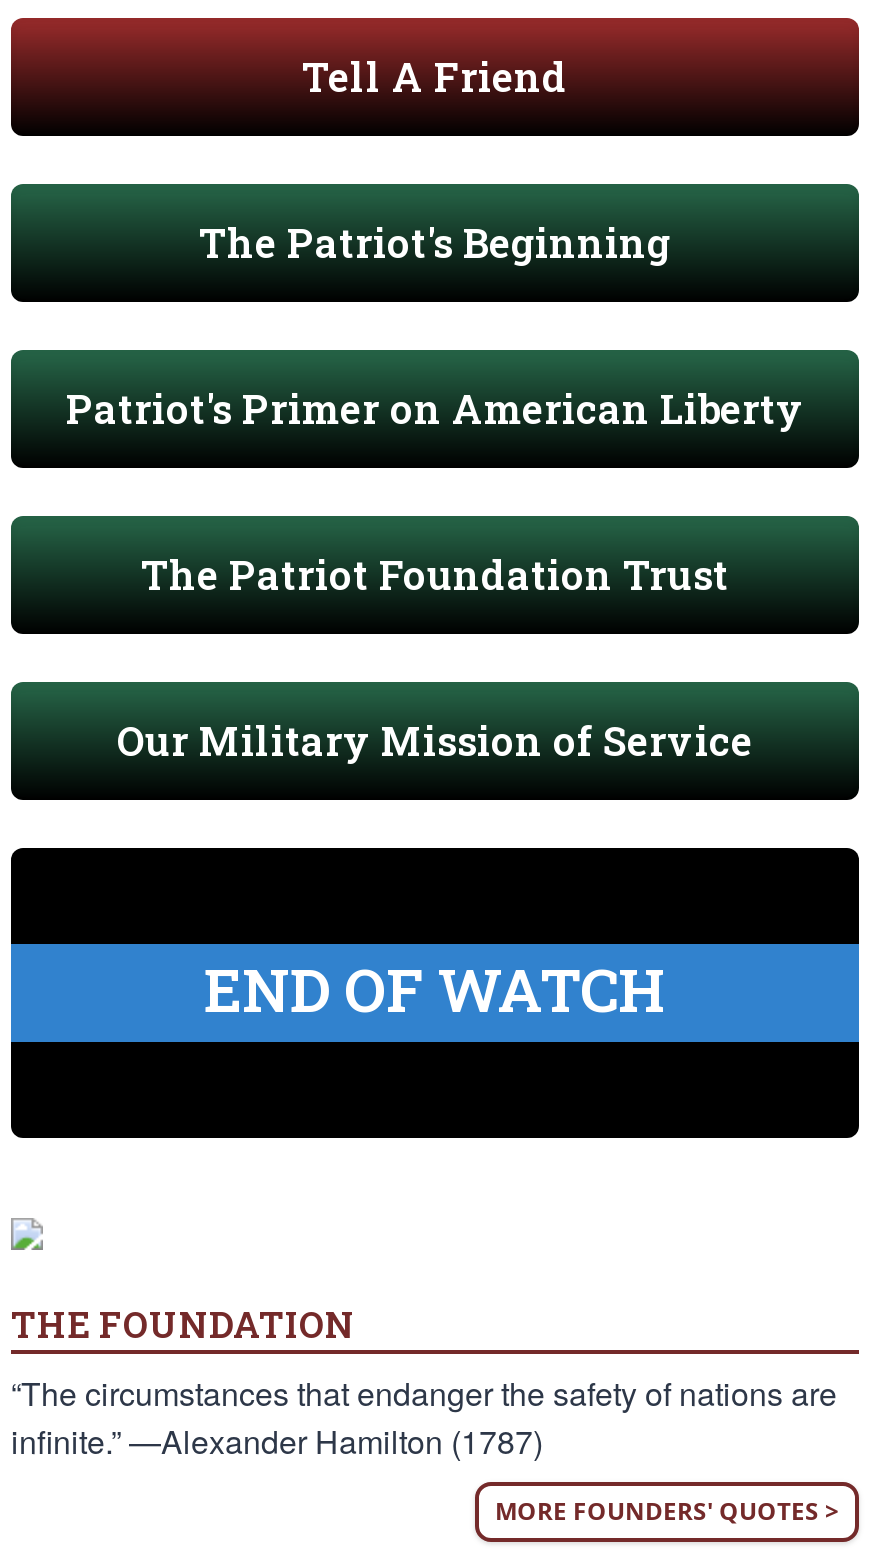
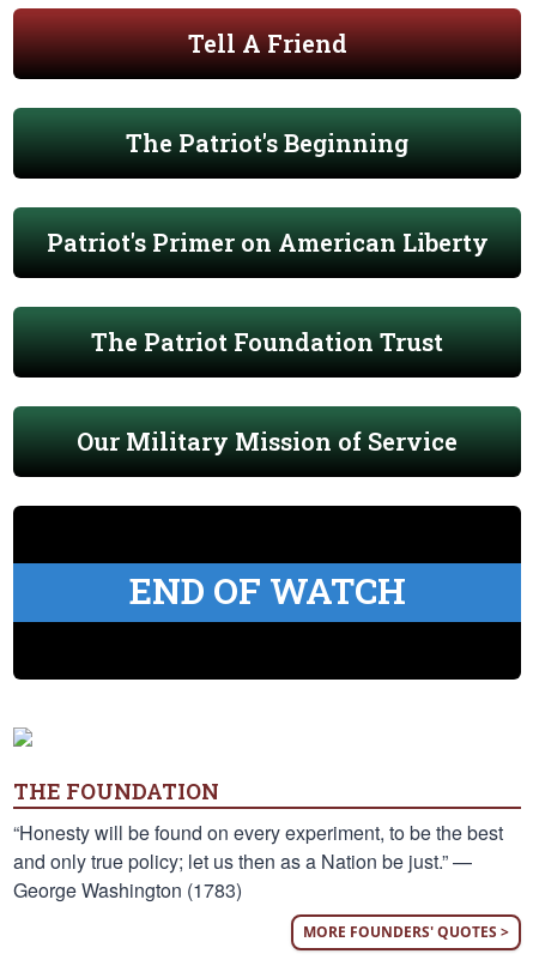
- “The circumstances that endanger the safety of nations are
- infinite.” —Alexander Hamilton (1787)
+ “Honesty will be found on every experiment, to be the best
+ and only true policy; let us then as a Nation be just.” —
+ George Washington (1783)
